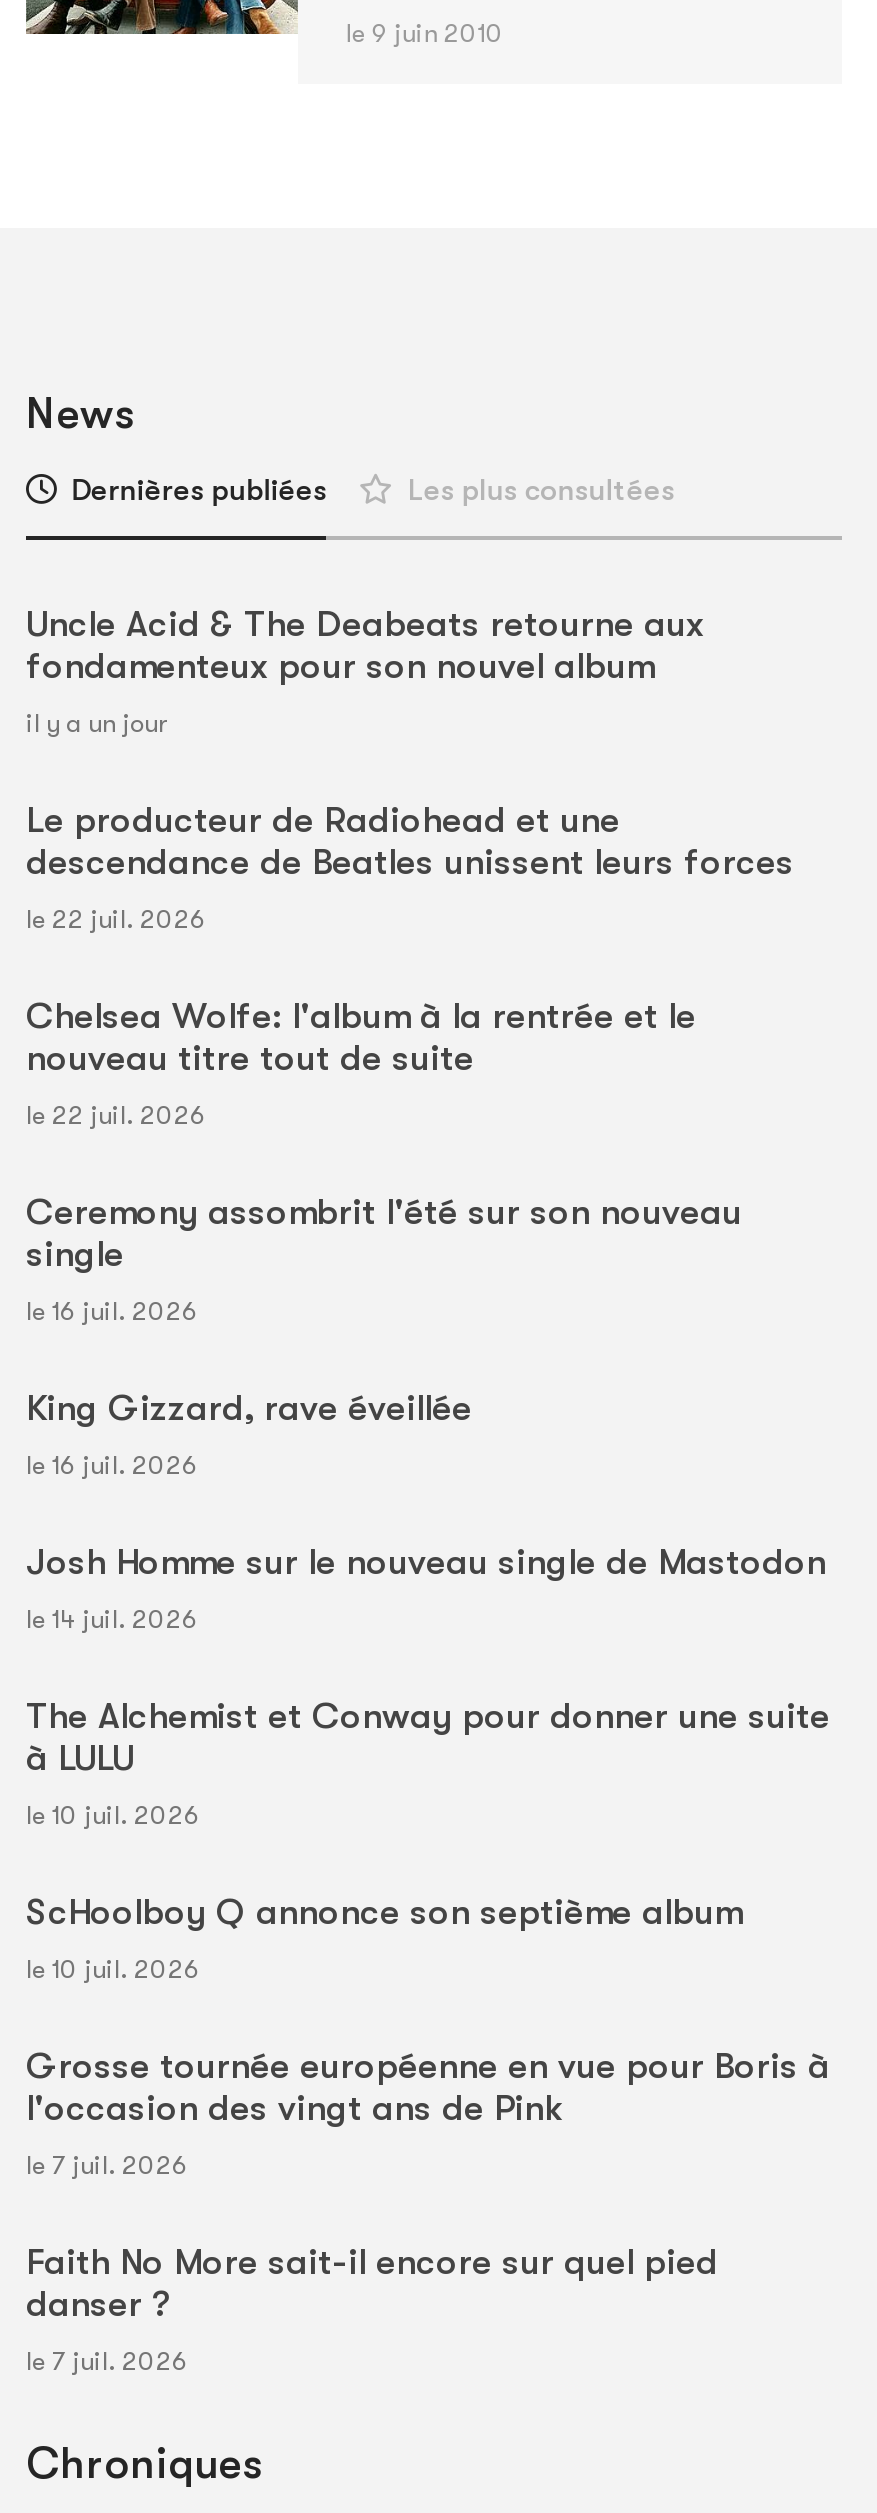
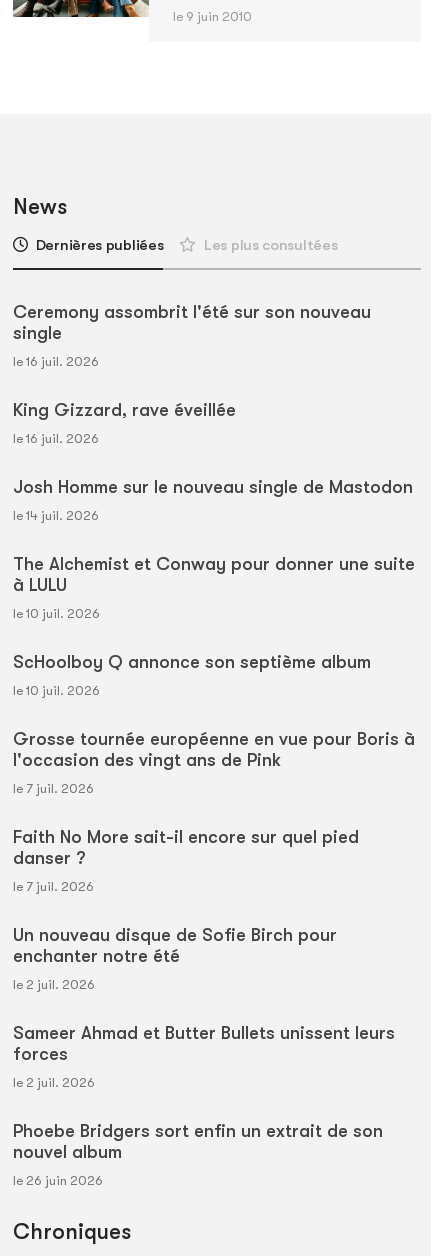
- Uncle Acid & The Deabeats retourne aux
- fondamenteux pour son nouvel album
- il y a un jour
- Le producteur de Radiohead et une
- descendance de Beatles unissent leurs forces
- le 22 juil. 2026
- Chelsea Wolfe: l'album à la rentrée et le
- nouveau titre tout de suite
- le 22 juil. 2026

moved up: Ceremony assombrit l'été sur son nouveau | single | le 16 juil. 2026 | ... | danser ? | le 7 juil. 2026

+ Un nouveau disque de Sofie Birch pour
+ enchanter notre été
+ le 2 juil. 2026
+ Sameer Ahmad et Butter Bullets unissent leurs
+ forces
+ le 2 juil. 2026
+ Phoebe Bridgers sort enfin un extrait de son
+ nouvel album
+ le 26 juin 2026
